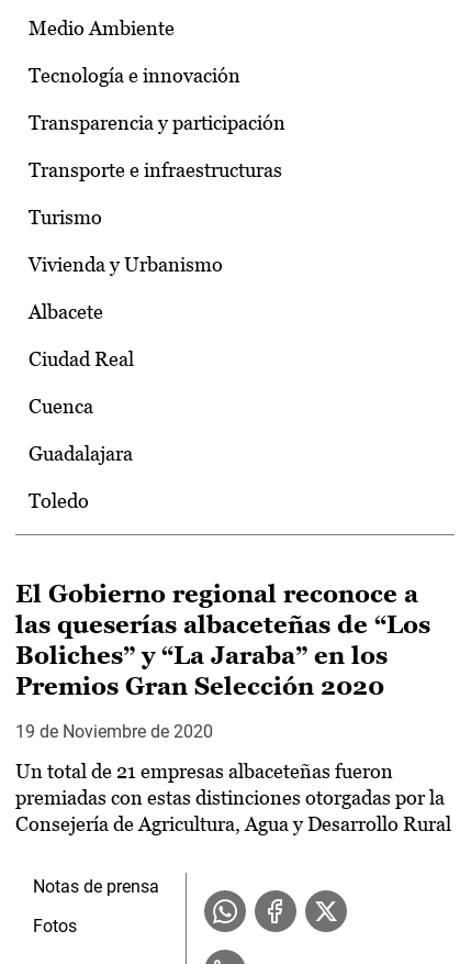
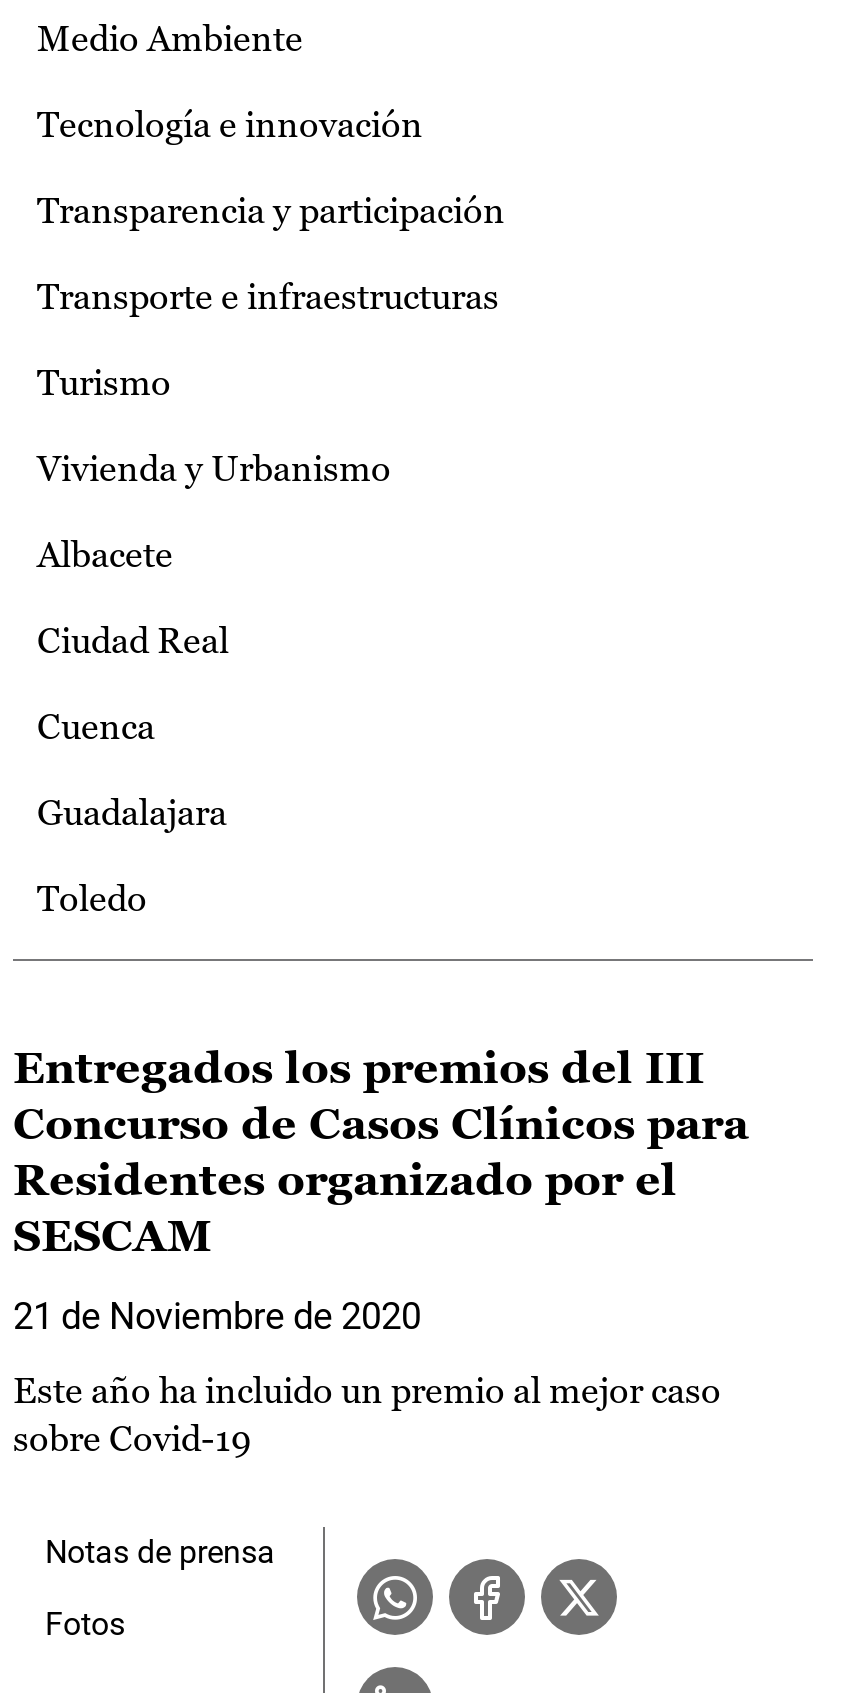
- El Gobierno regional reconoce a
- las queserías albaceteñas de “Los
- Boliches” y “La Jaraba” en los
- Premios Gran Selección 2020
+ Entregados los premios del III
+ Concurso de Casos Clínicos para
+ Residentes organizado por el
+ SESCAM

- 19 de Noviembre de 2020
+ 21 de Noviembre de 2020

- Un total de 21 empresas albaceteñas fueron
- premiadas con estas distinciones otorgadas por la
- Consejería de Agricultura, Agua y Desarrollo Rural
+ Este año ha incluido un premio al mejor caso
+ sobre Covid-19
